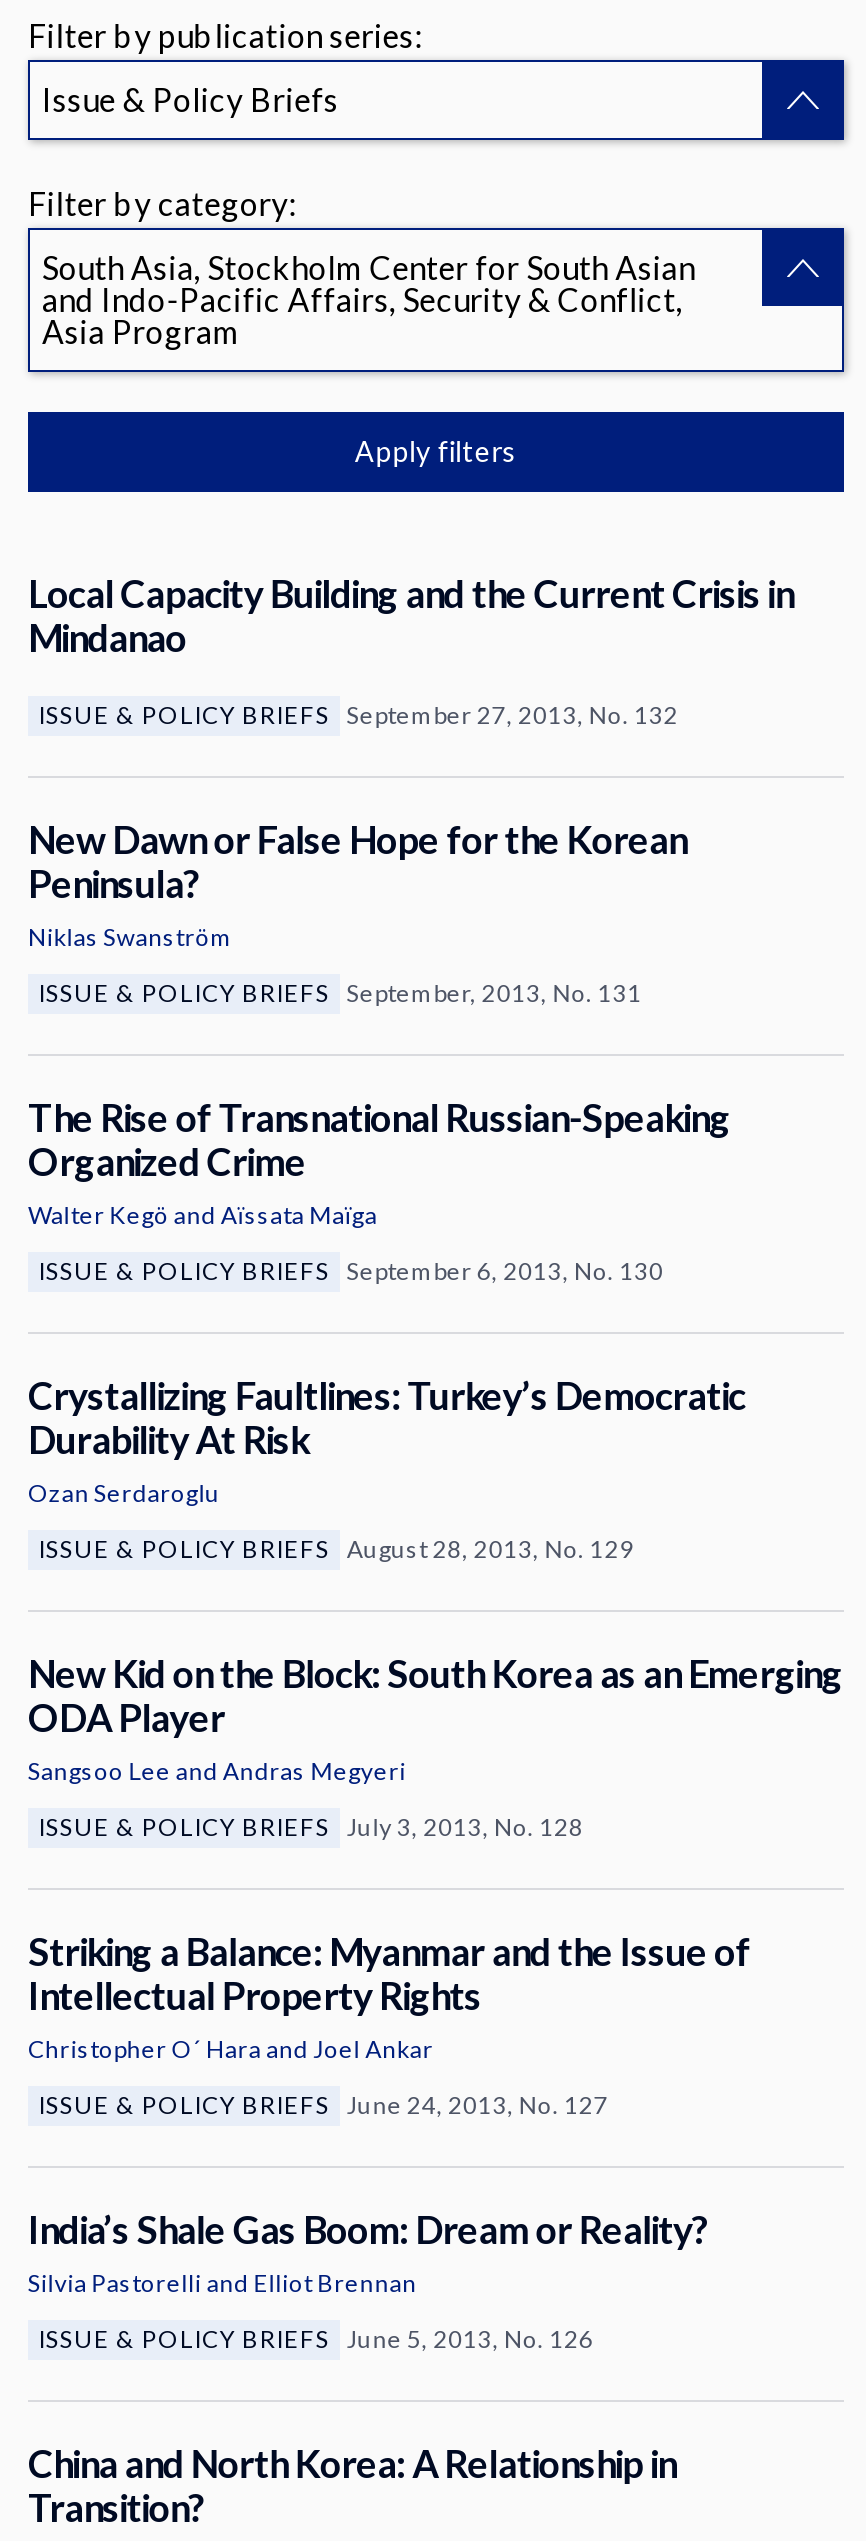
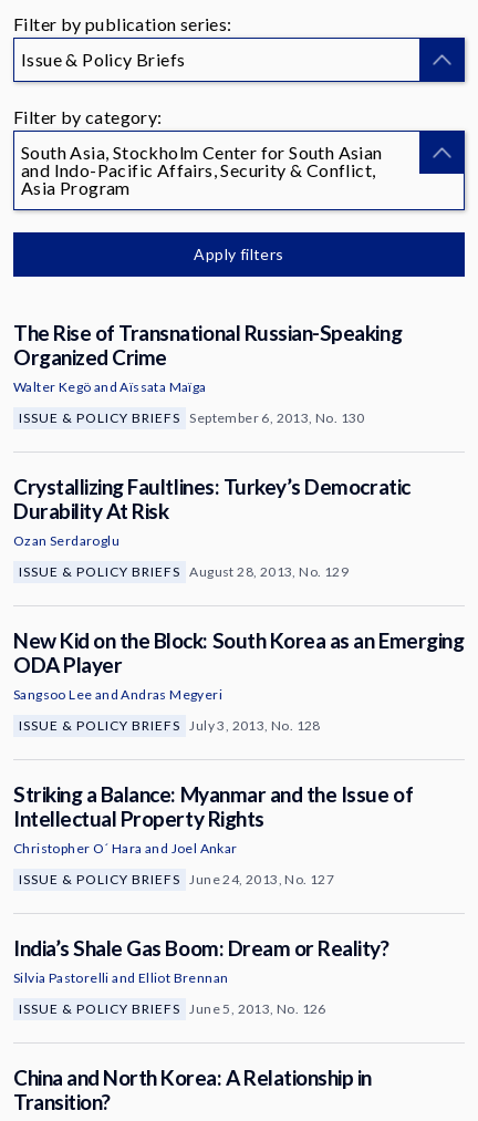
- Local Capacity Building and the Current Crisis in
- Mindanao
- ISSUE & POLICY BRIEFS September 27, 2013, No. 132
- New Dawn or False Hope for the Korean
- Peninsula?
- Niklas Swanström
- ISSUE & POLICY BRIEFS September, 2013, No. 131
